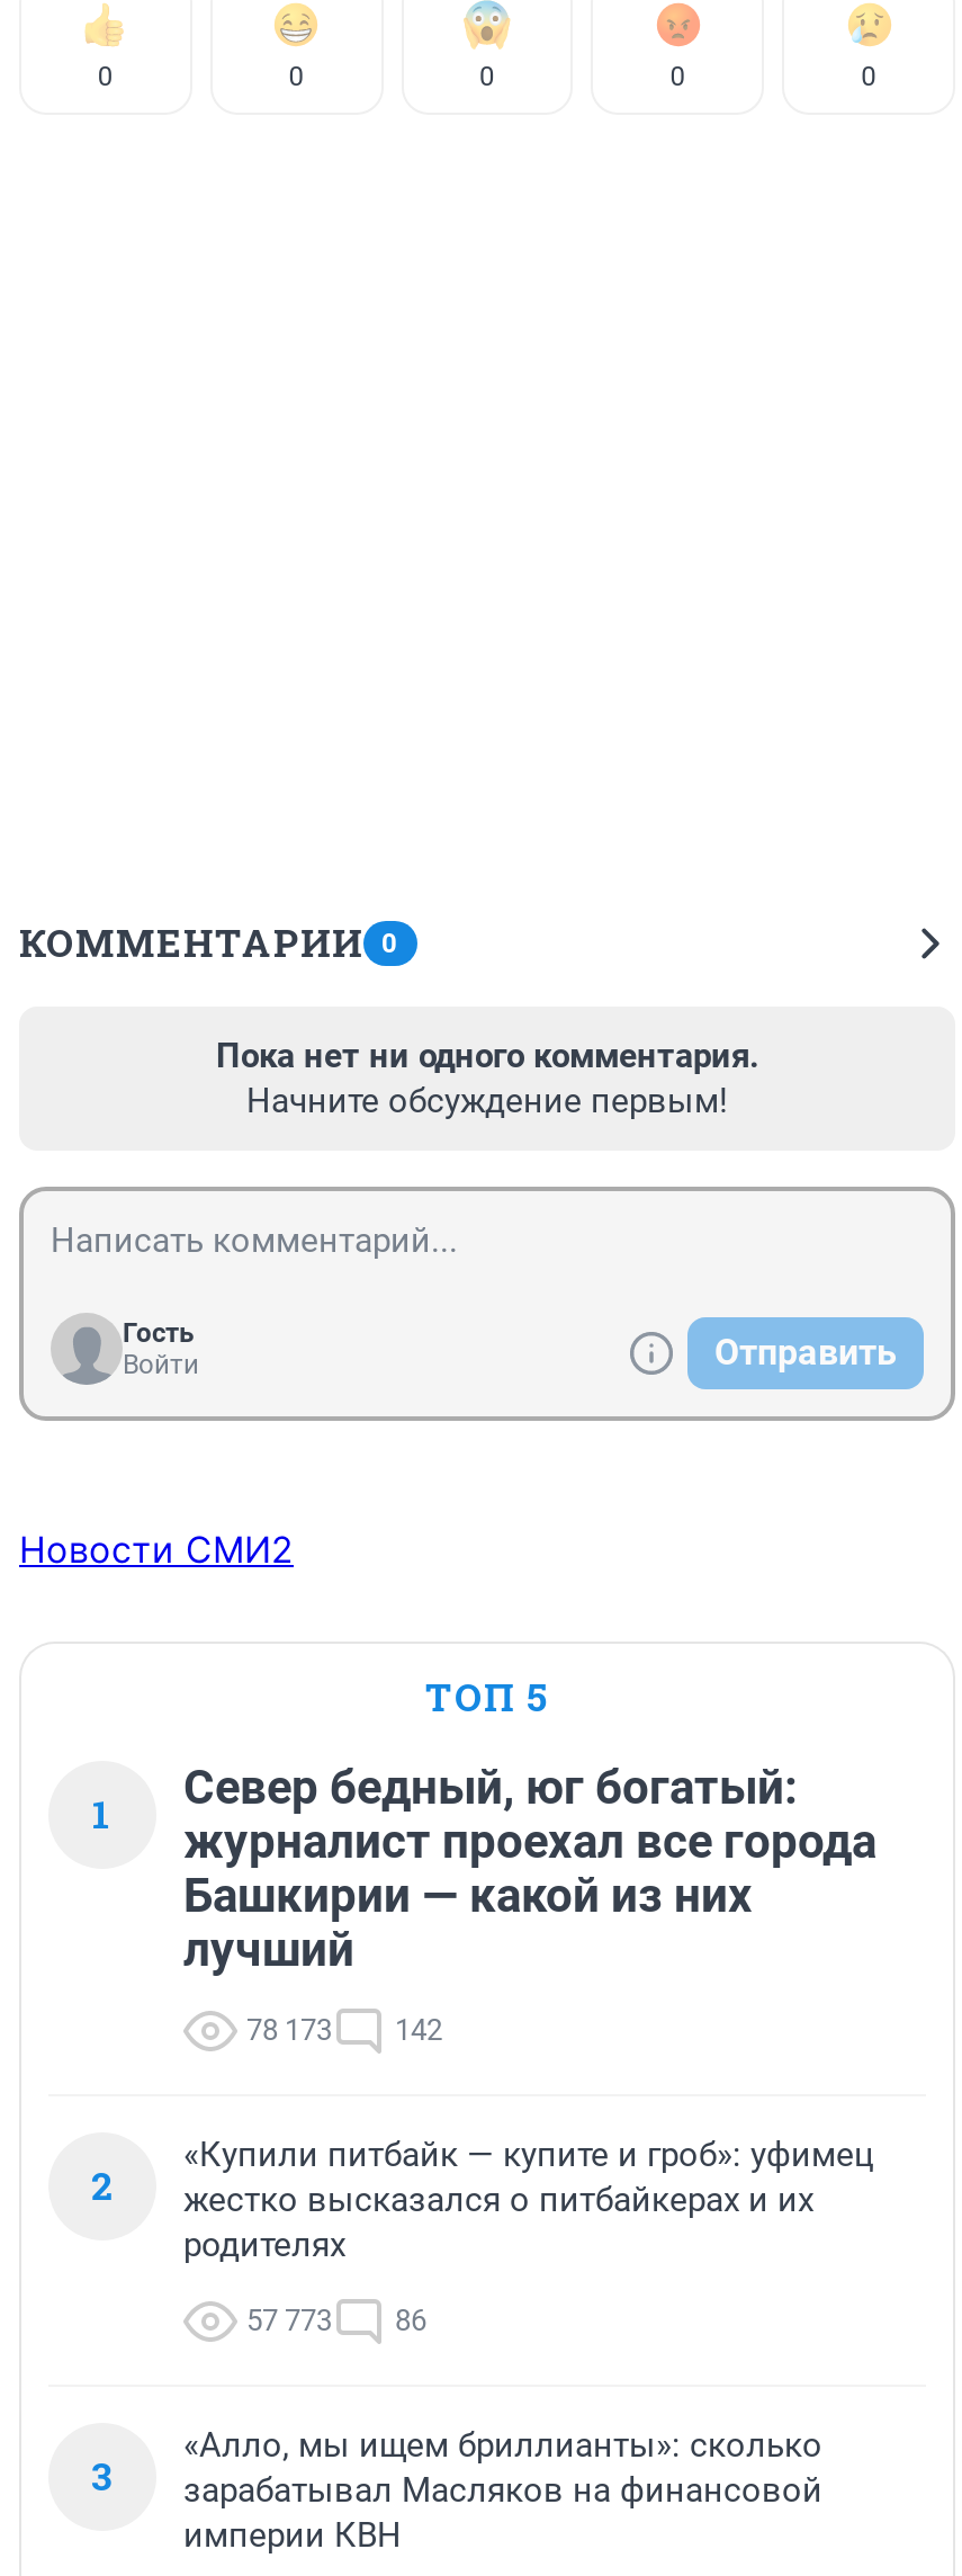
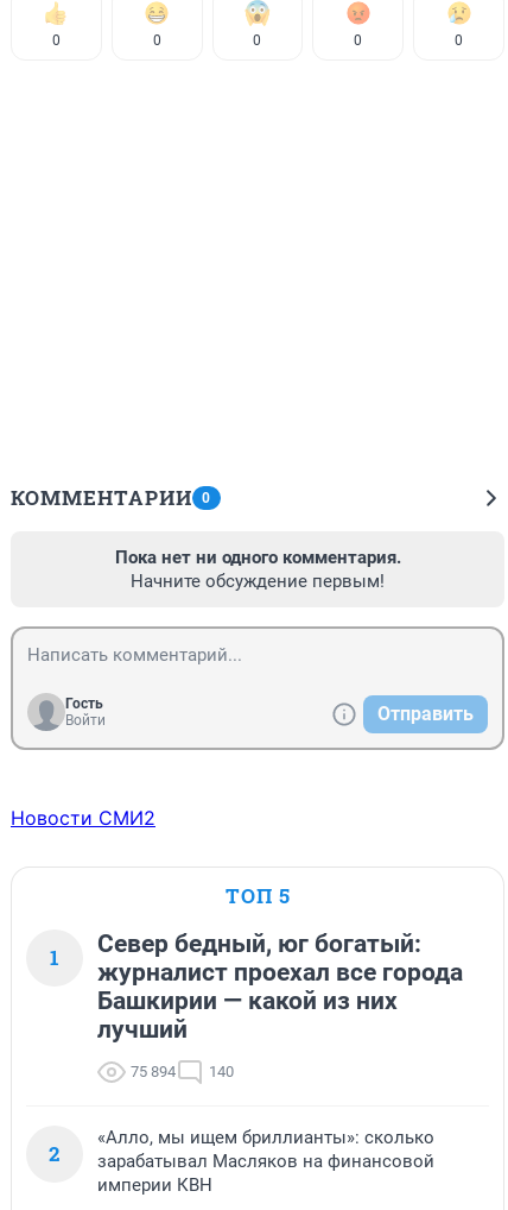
- 78 173
+ 75 894

- 142
+ 140

- «Купили питбайк — купите и гроб»: уфимец
- жестко высказался о питбайкерах и их
- родителях
- 57 773
- 86
- 3
